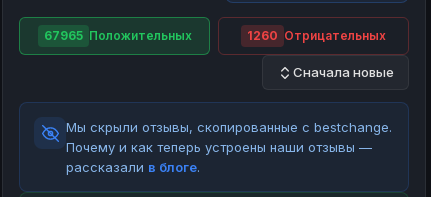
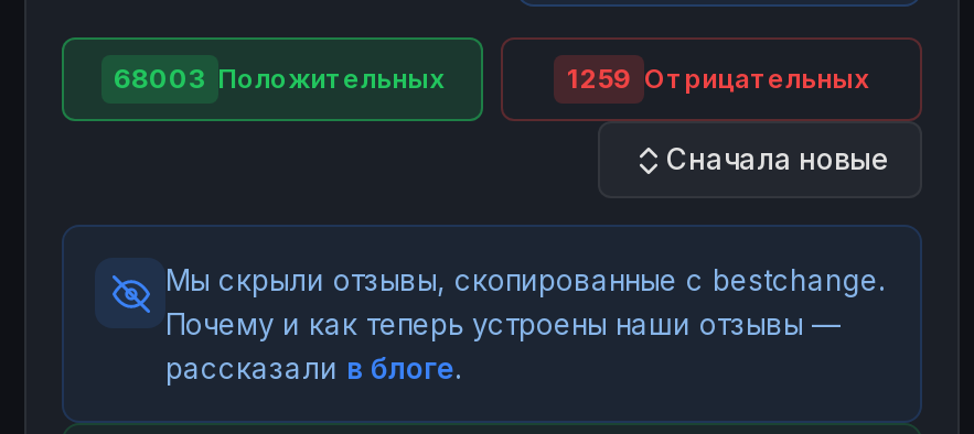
- 67965 Положительных
+ 68003 Положительных

- 1260 Отрицательных
+ 1259 Отрицательных
